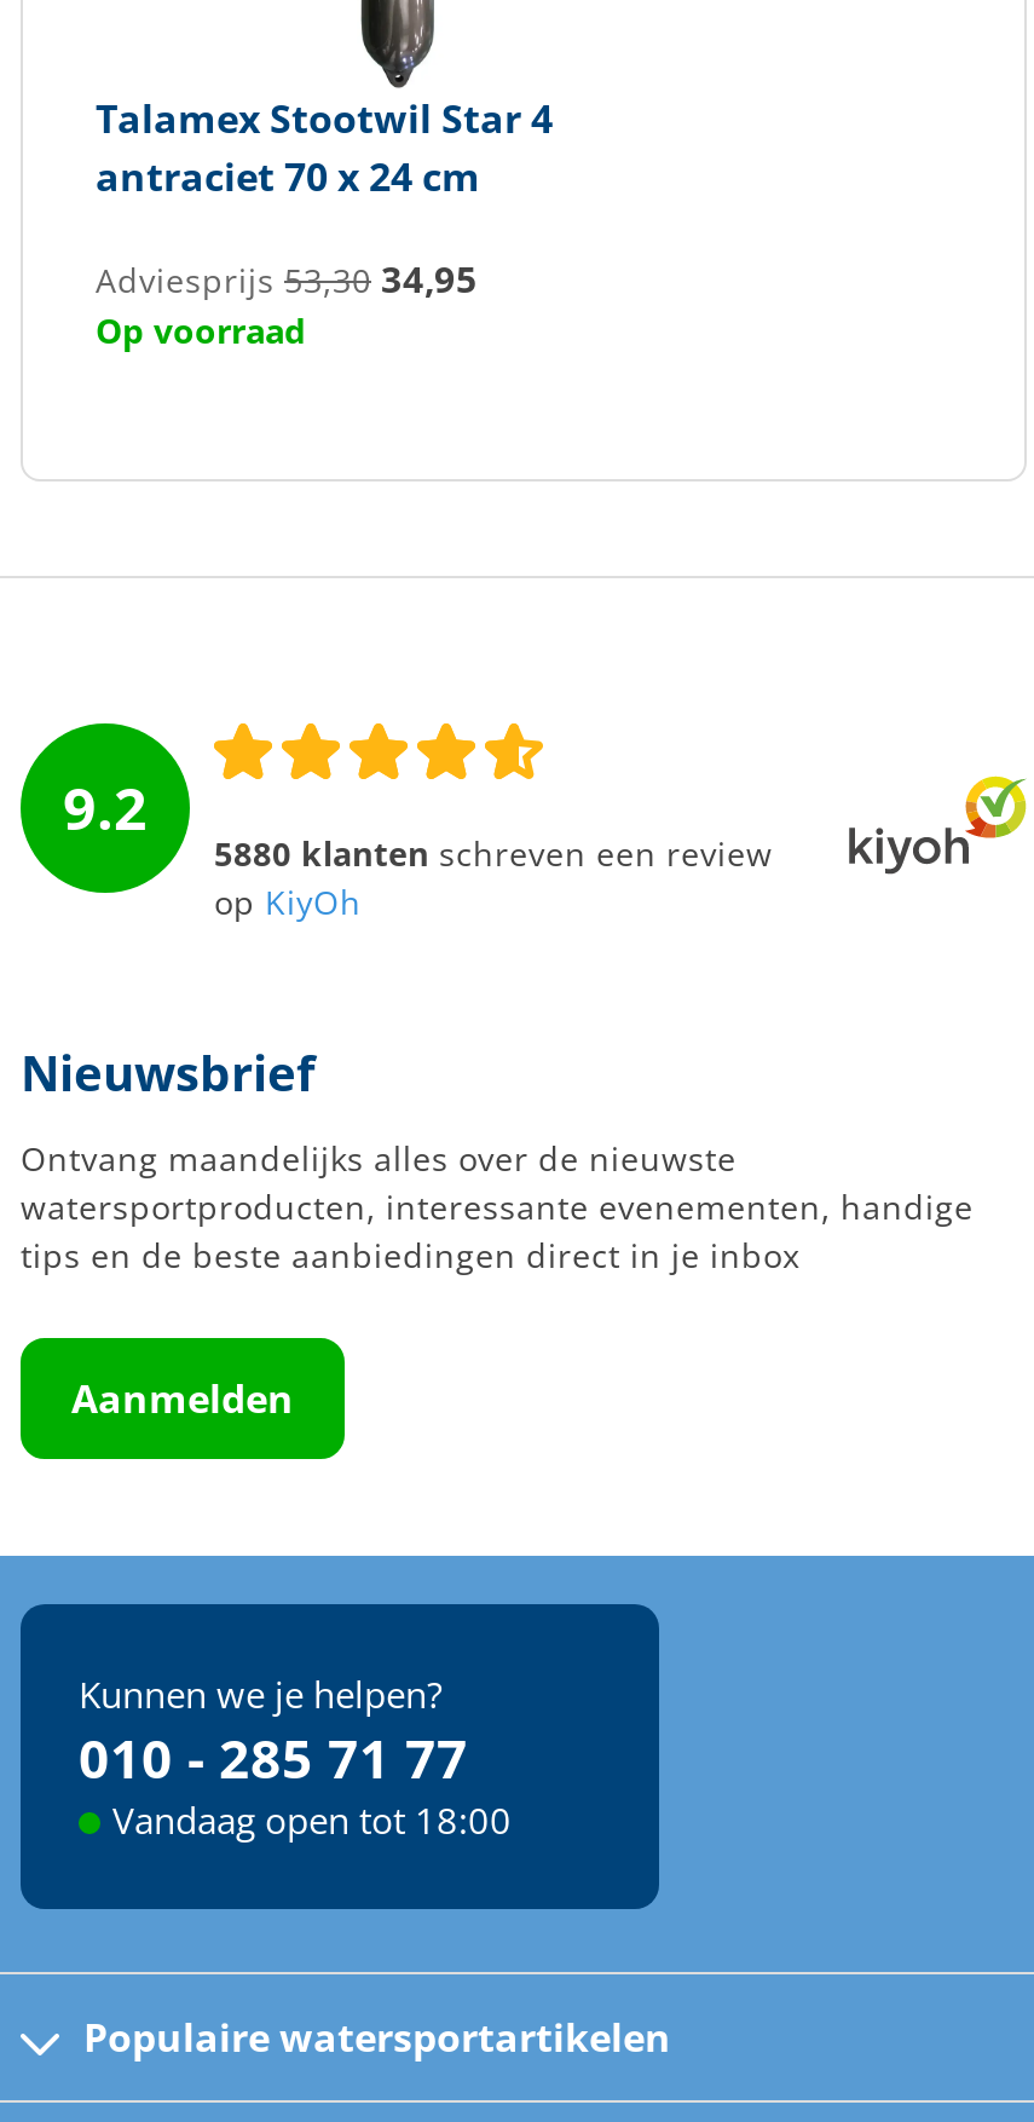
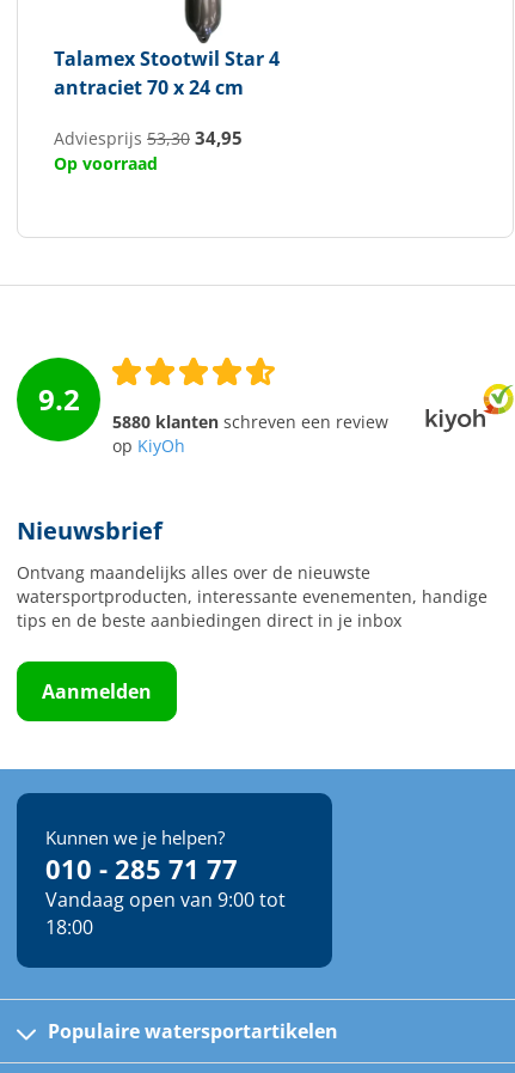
- Vandaag open tot 18:00
+ Vandaag open van 9:00 tot
+ 18:00
